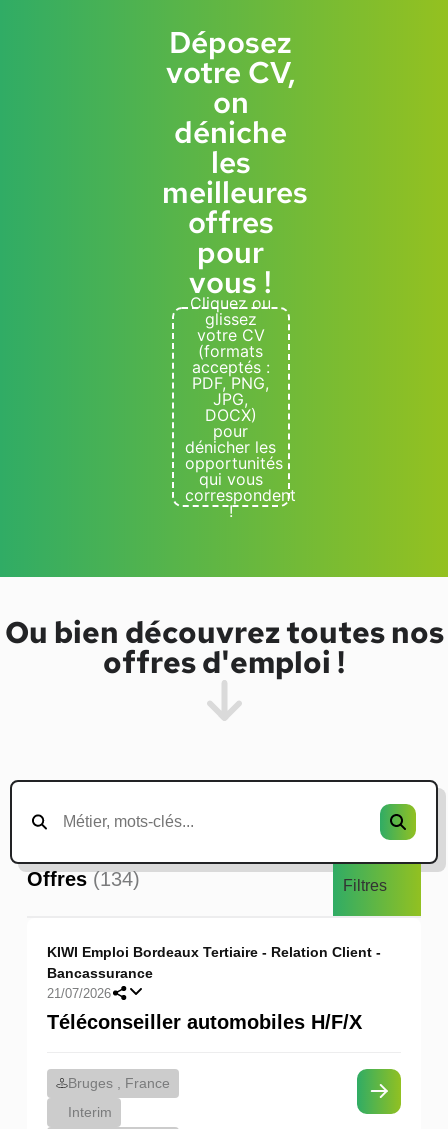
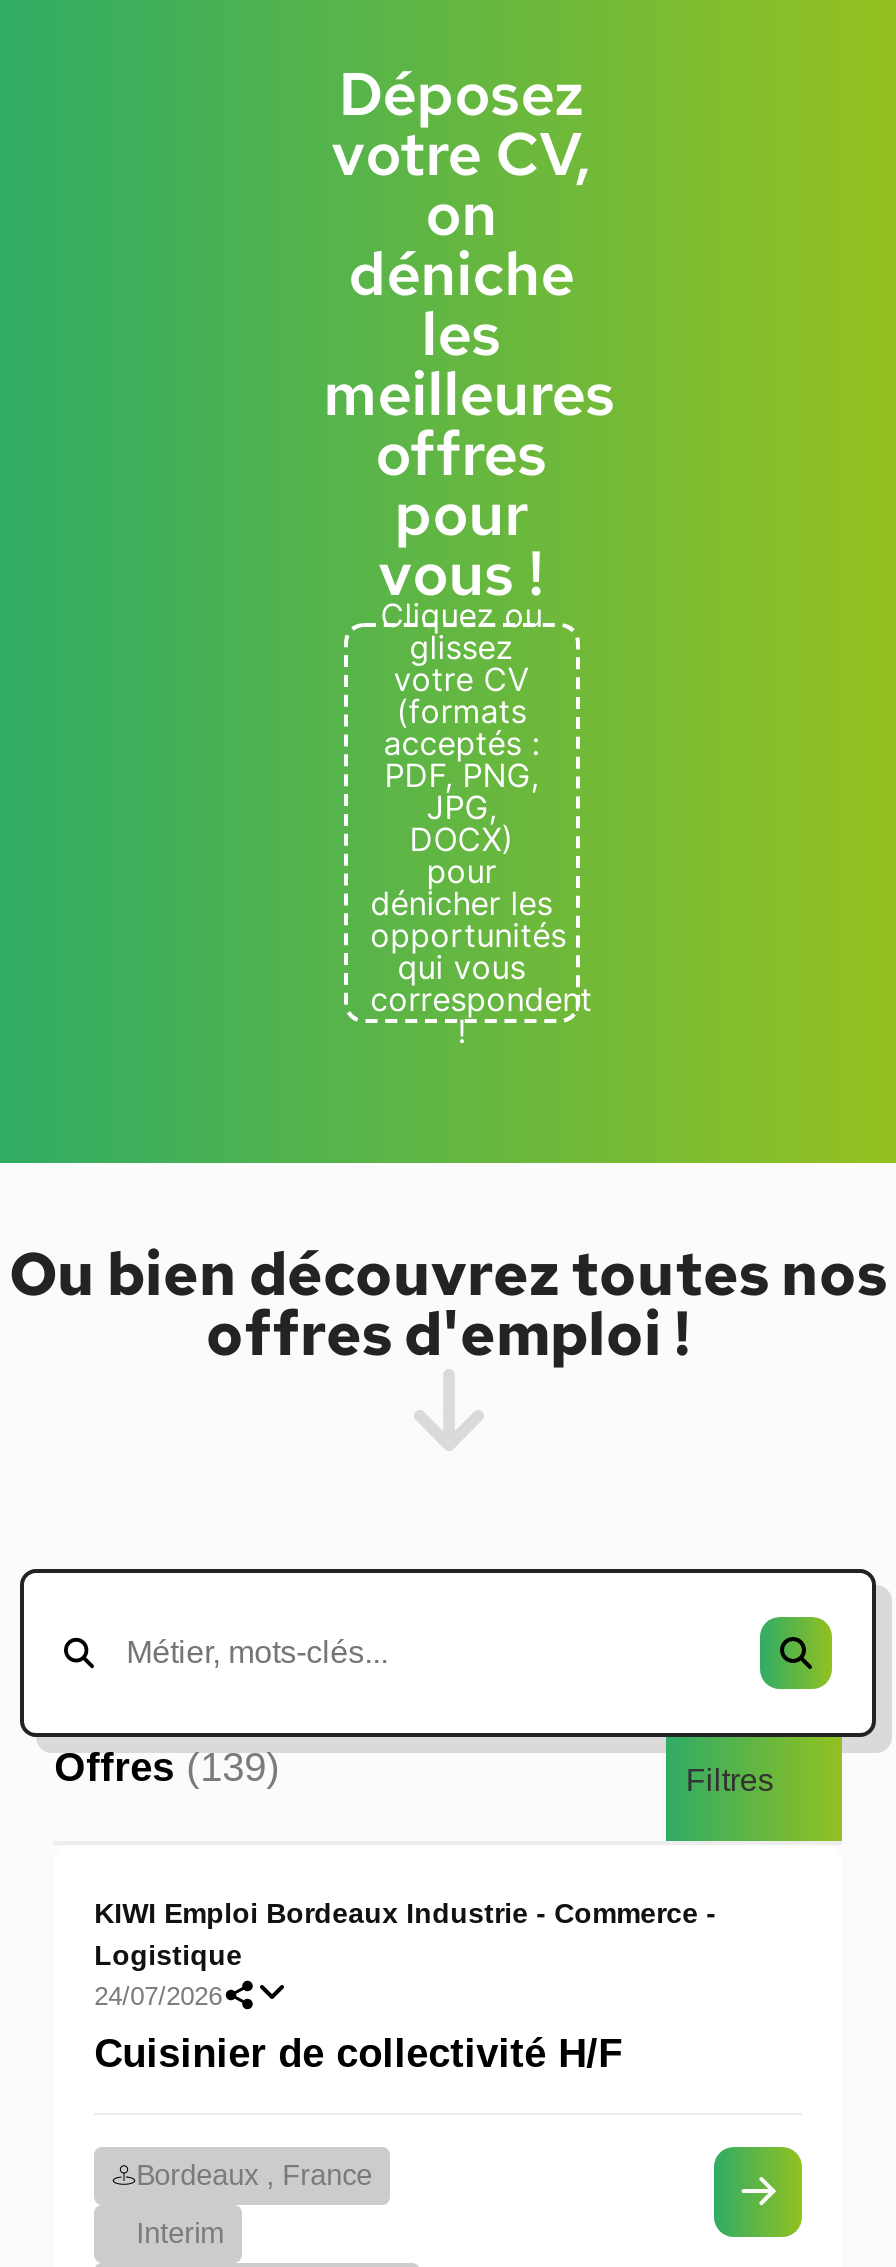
- Offres (134)
+ Offres (139)

- KIWI Emploi Bordeaux Tertiaire - Relation Client -
- Bancassurance
- 21/07/2026
+ KIWI Emploi Bordeaux Industrie - Commerce -
+ Logistique
+ 24/07/2026

- Téléconseiller automobiles H/F/X
+ Cuisinier de collectivité H/F

- Bruges , France
+ Bordeaux , France
